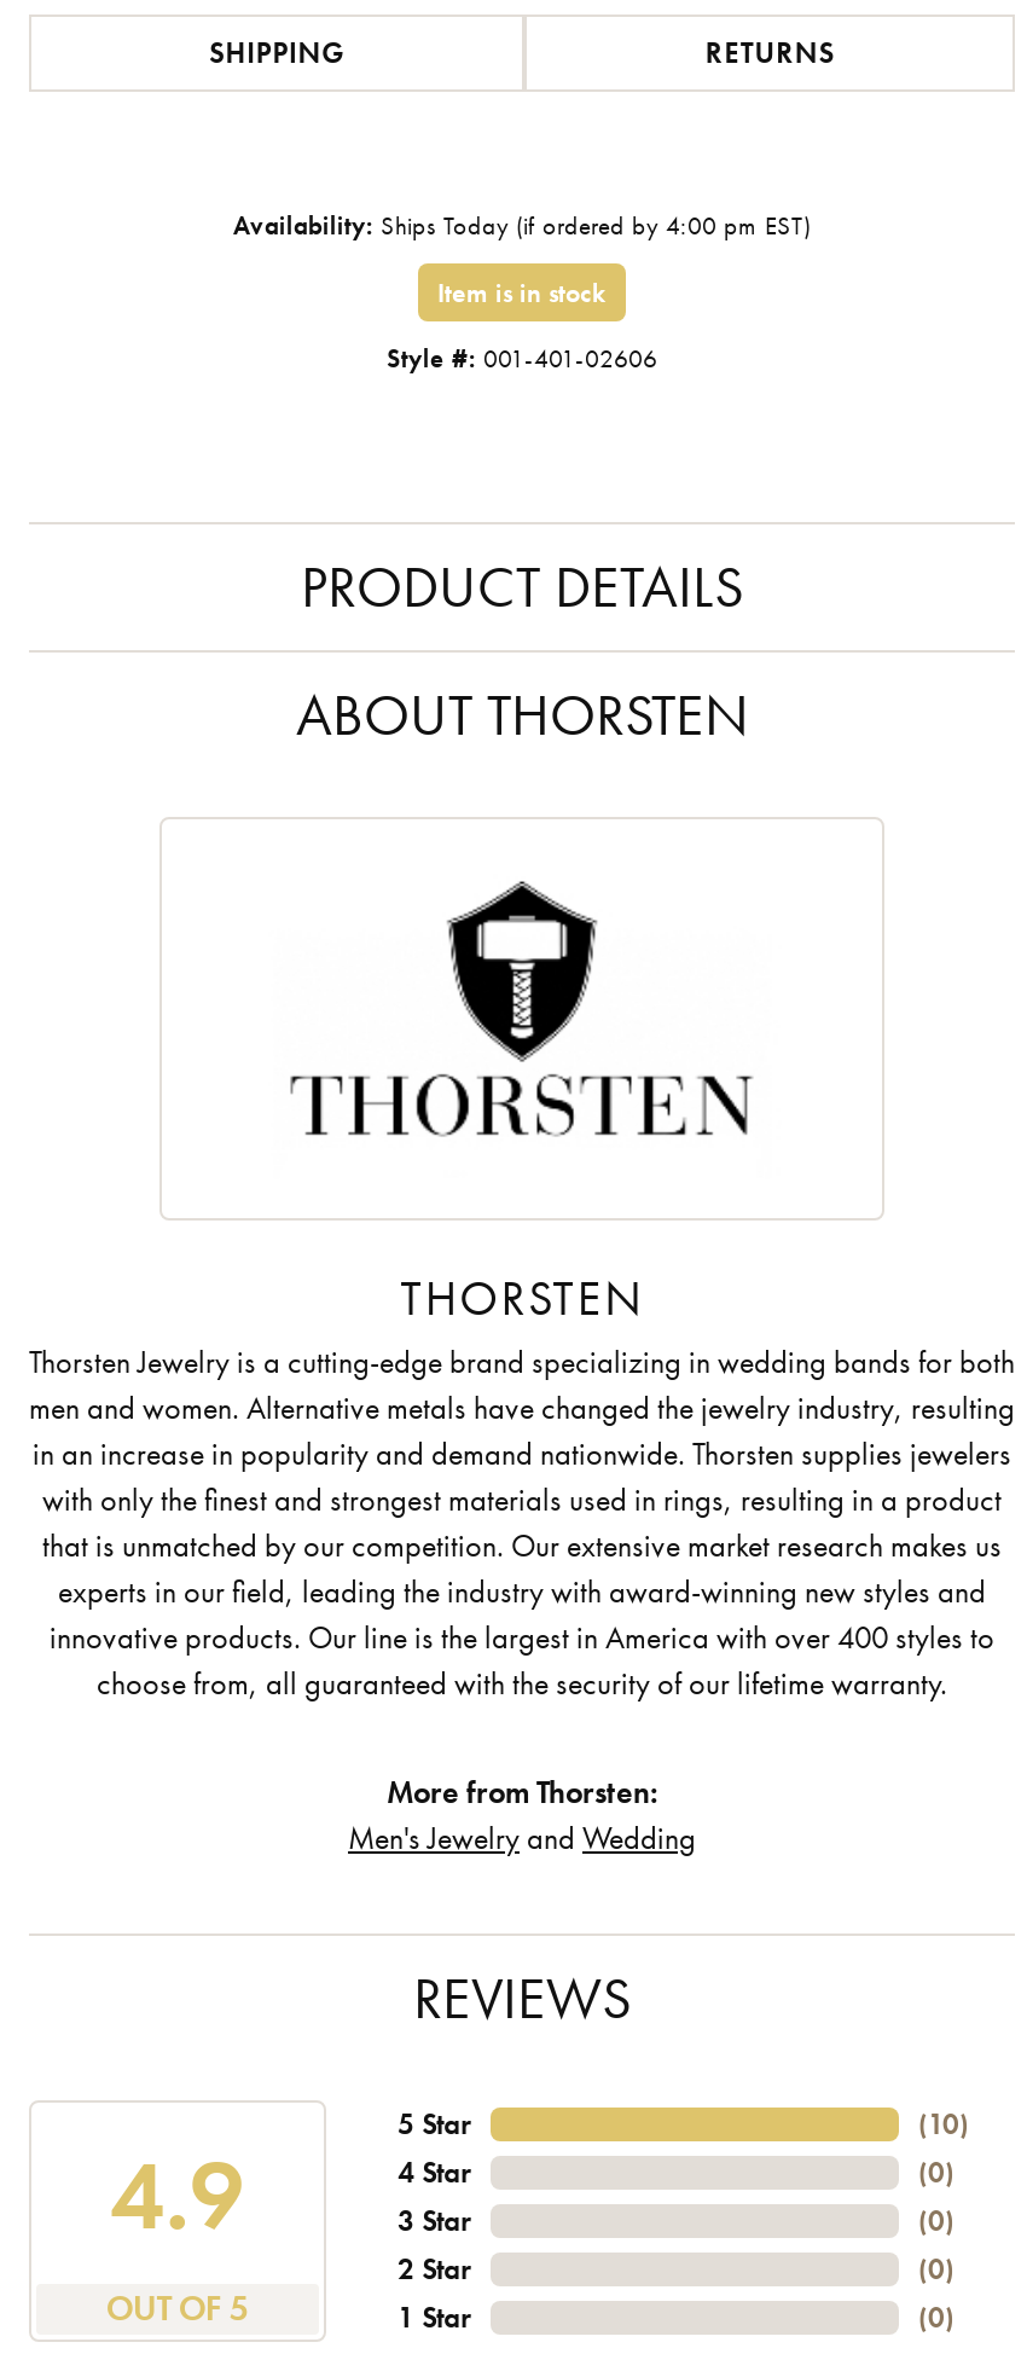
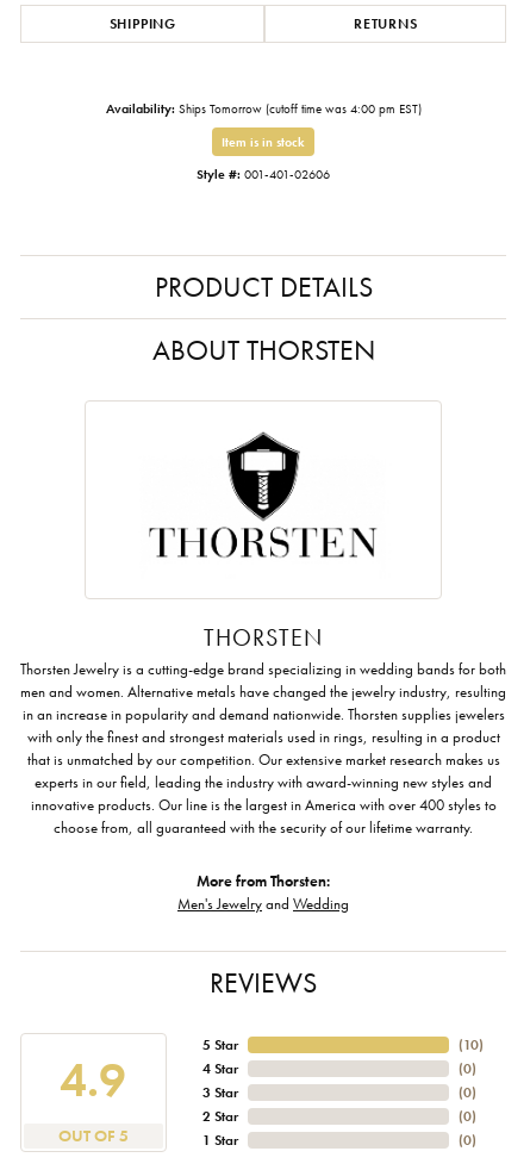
- Availability: Ships Today (if ordered by 4:00 pm EST)
+ Availability: Ships Tomorrow (cutoff time was 4:00 pm EST)
